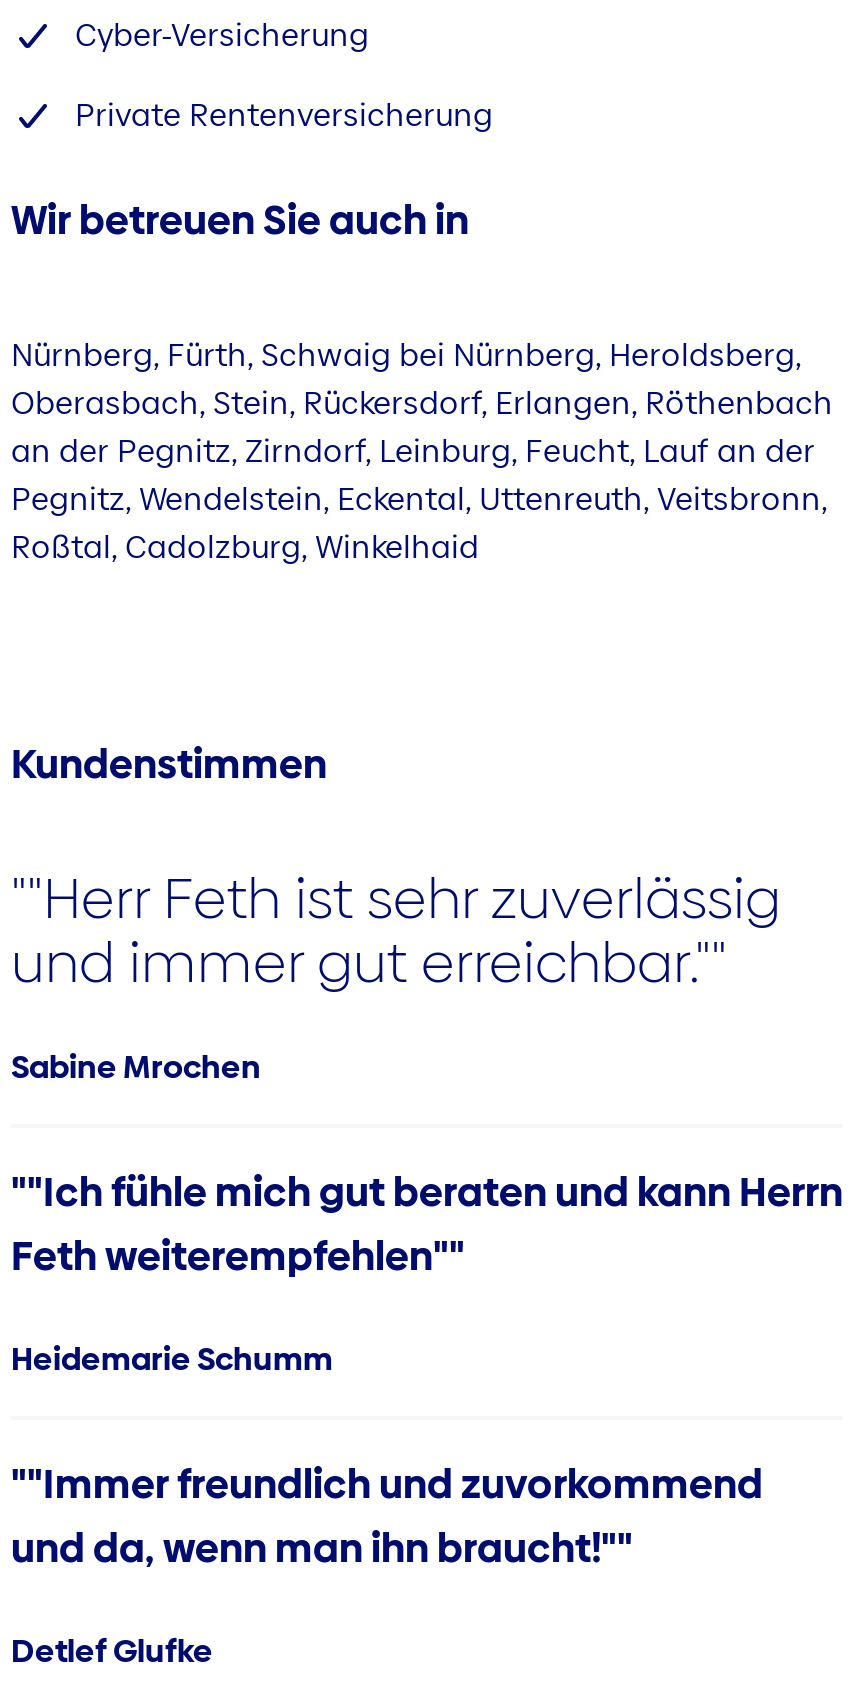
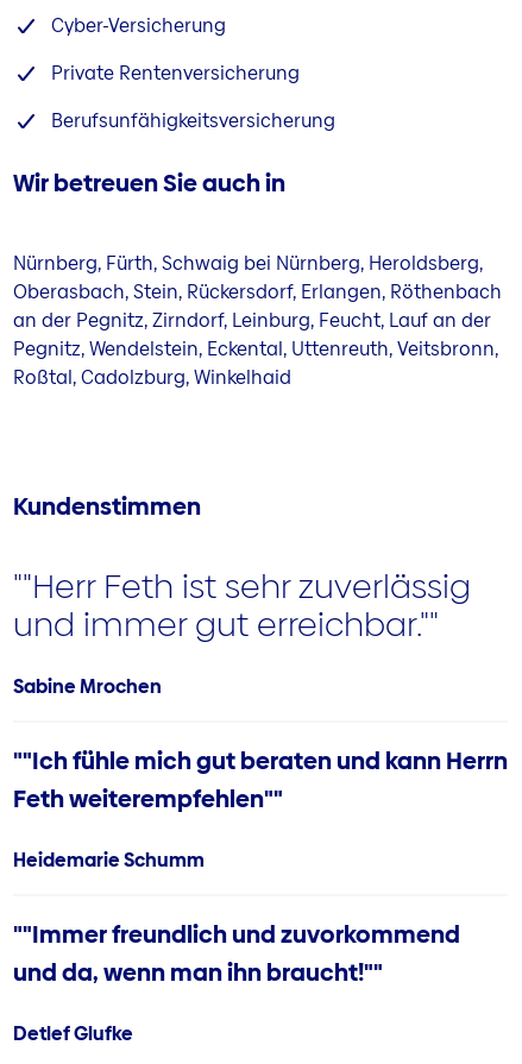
+ Berufsunfähigkeitsversicherung
